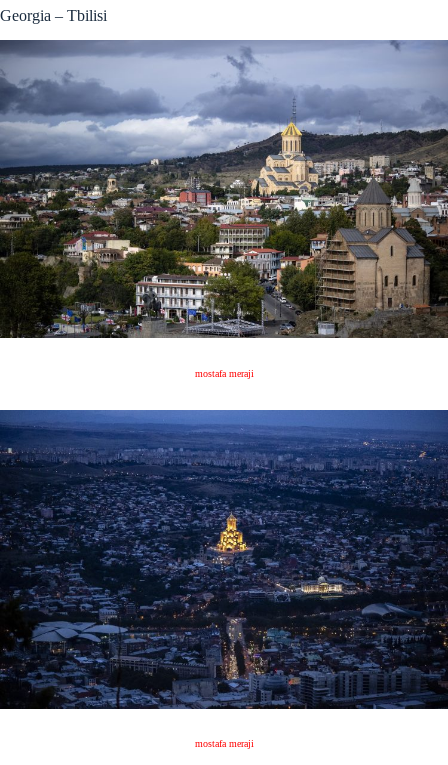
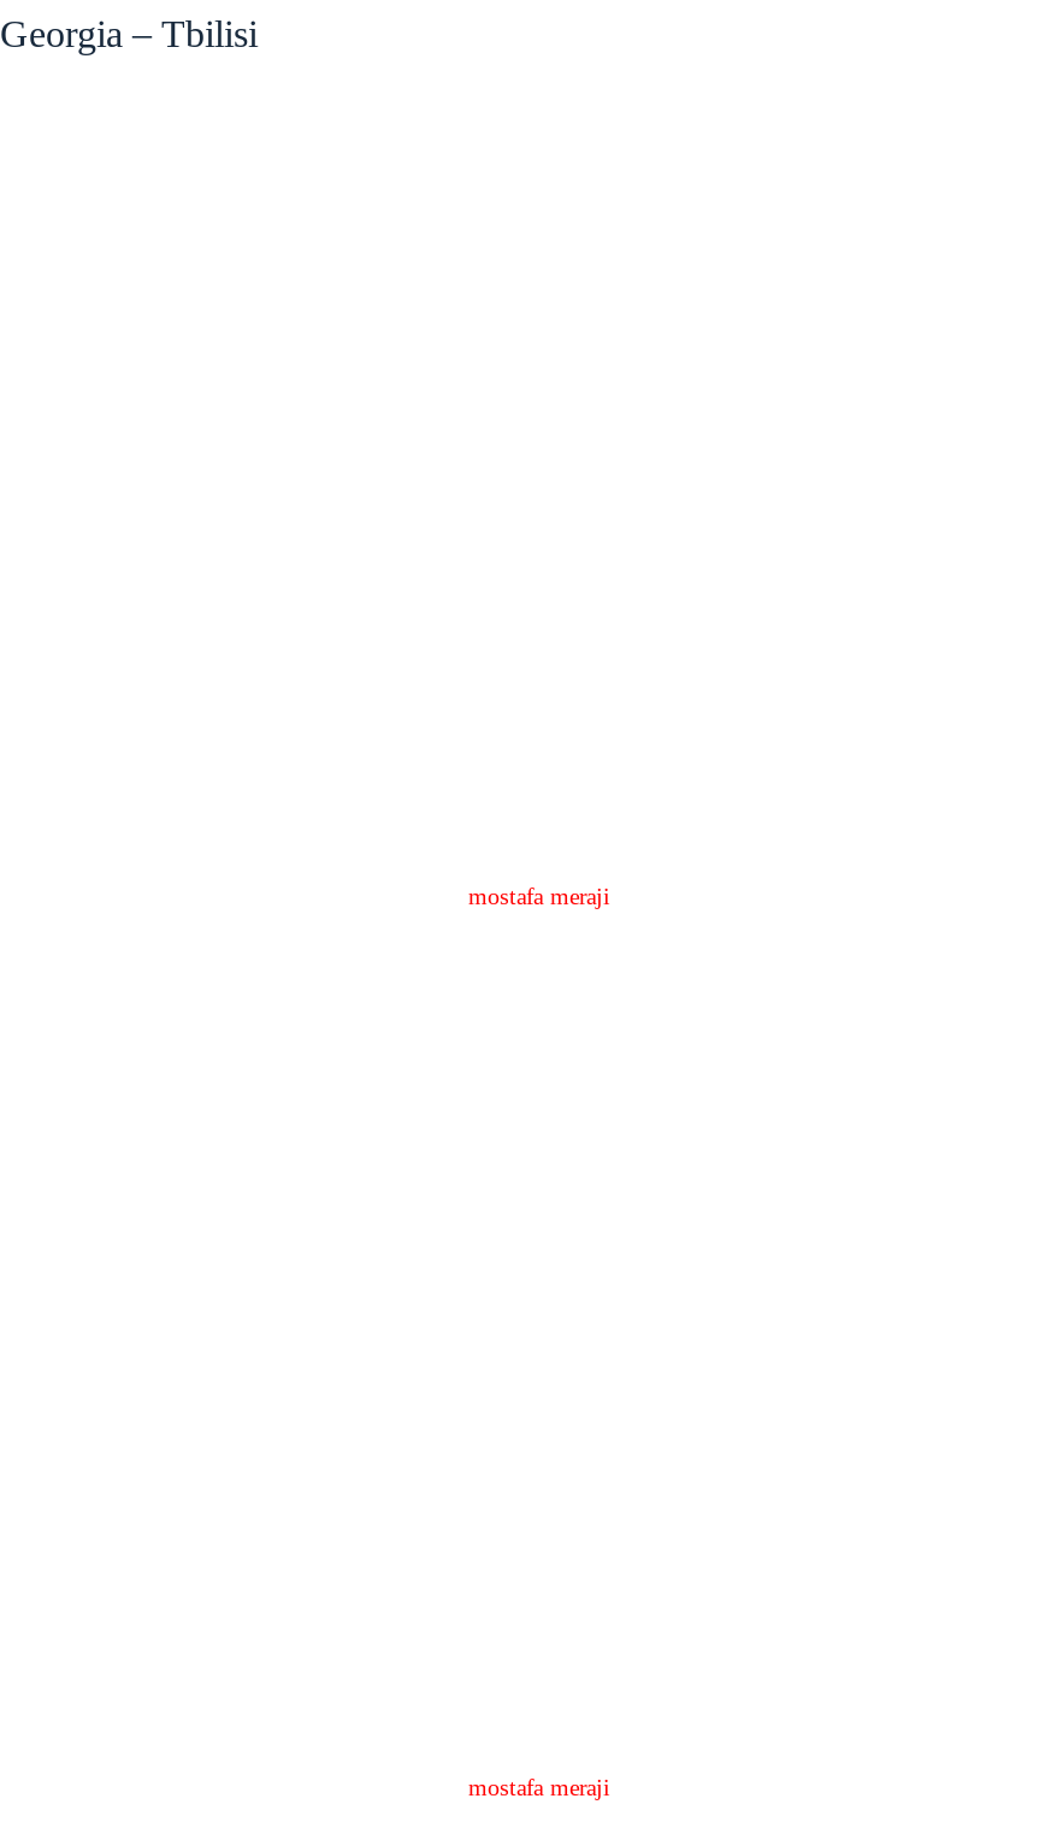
- [image]

- [image]
